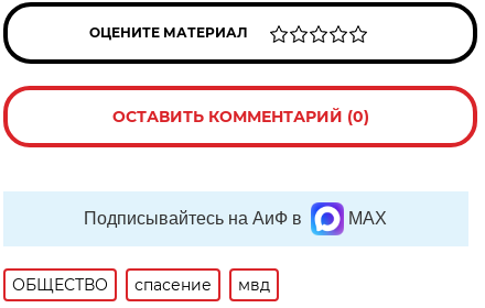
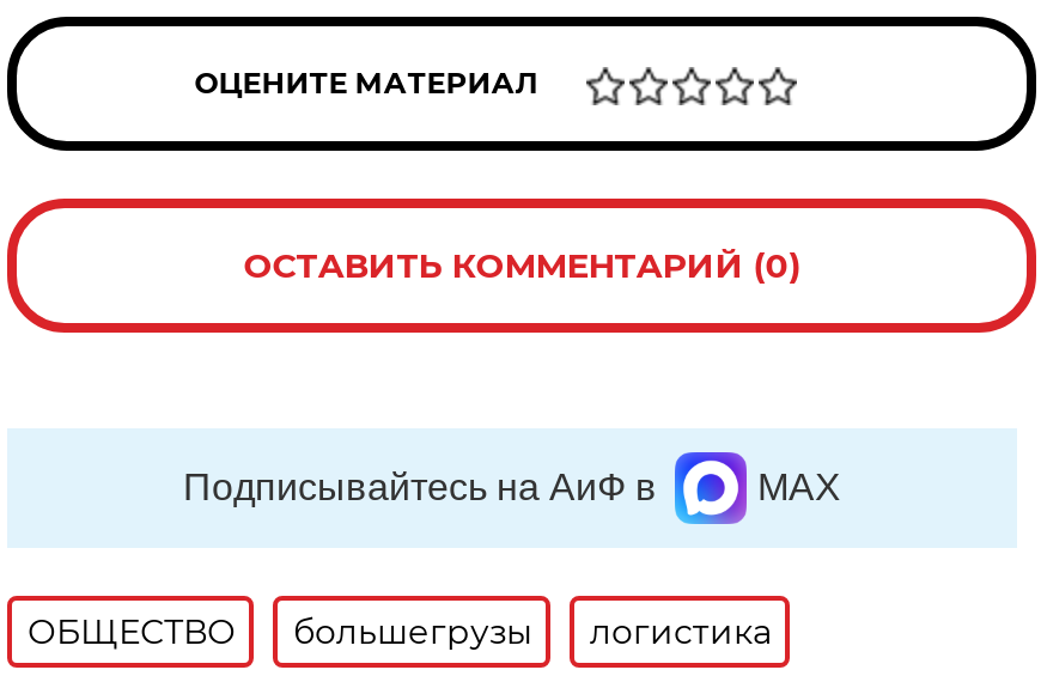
- спасение
- мвд
+ большегрузы
+ логистика
